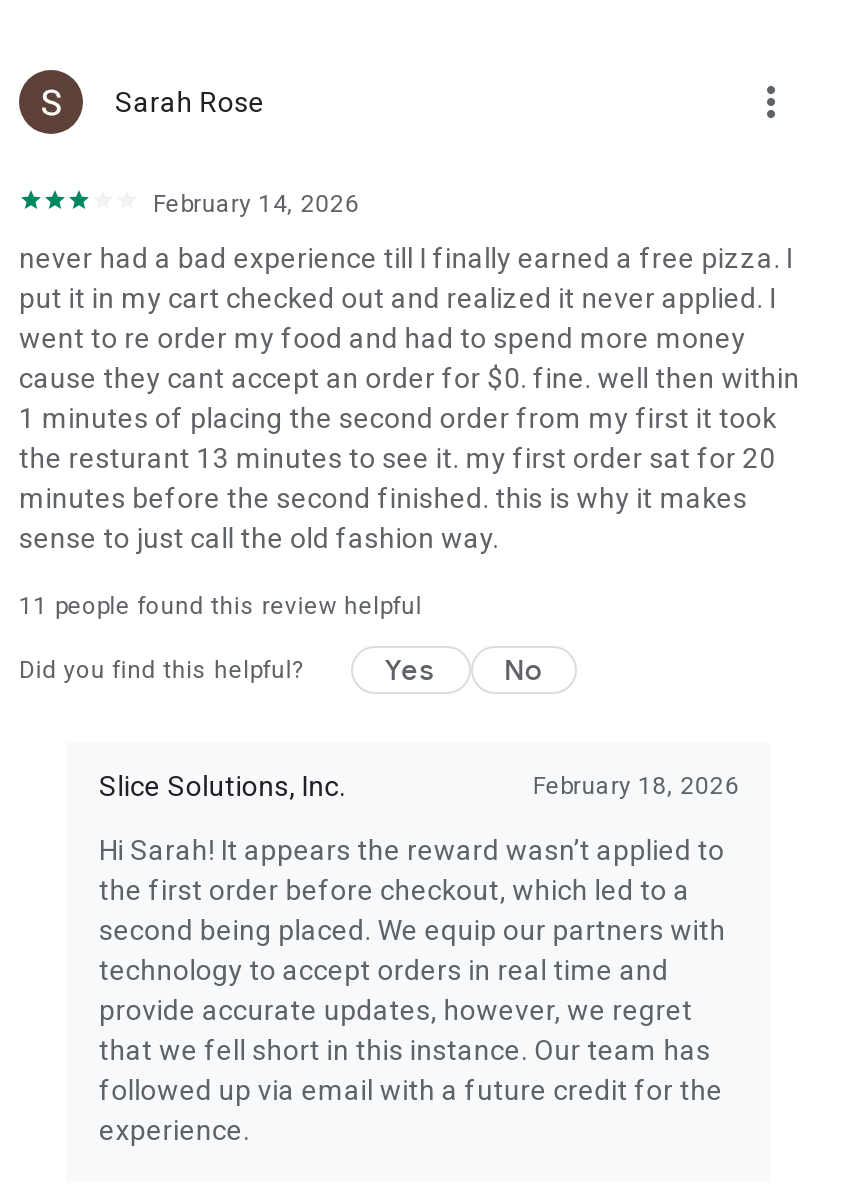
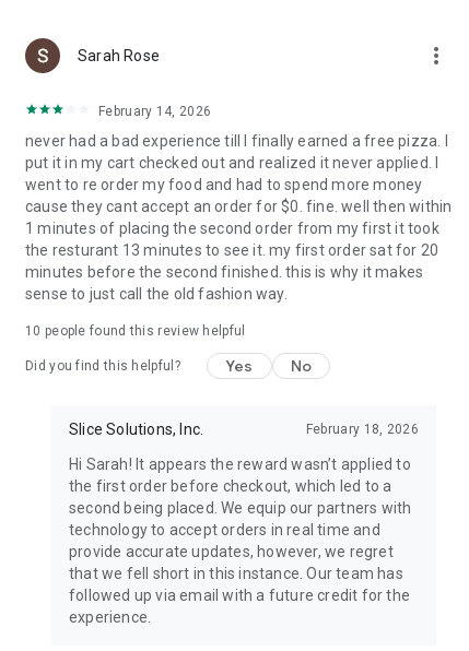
- 11 people found this review helpful
+ 10 people found this review helpful
